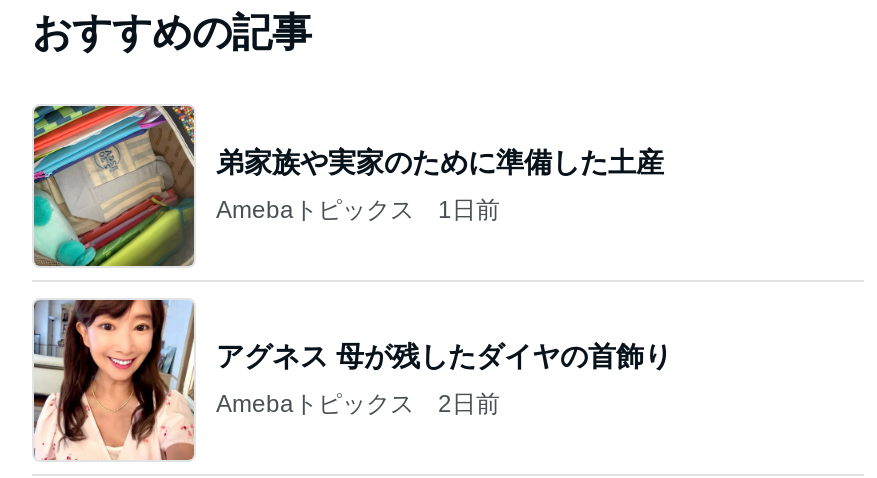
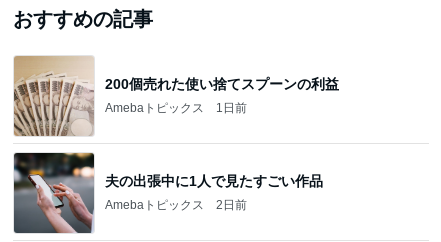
- [image]
- 弟家族や実家のために準備した土産
+ [image]
+ 200個売れた使い捨てスプーンの利益

- [image]
- アグネス 母が残したダイヤの首飾り
+ [image]
+ 夫の出張中に1人で見たすごい作品
